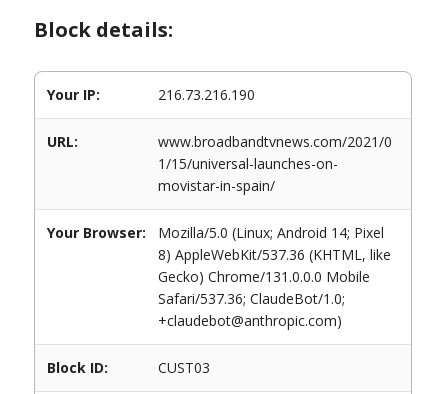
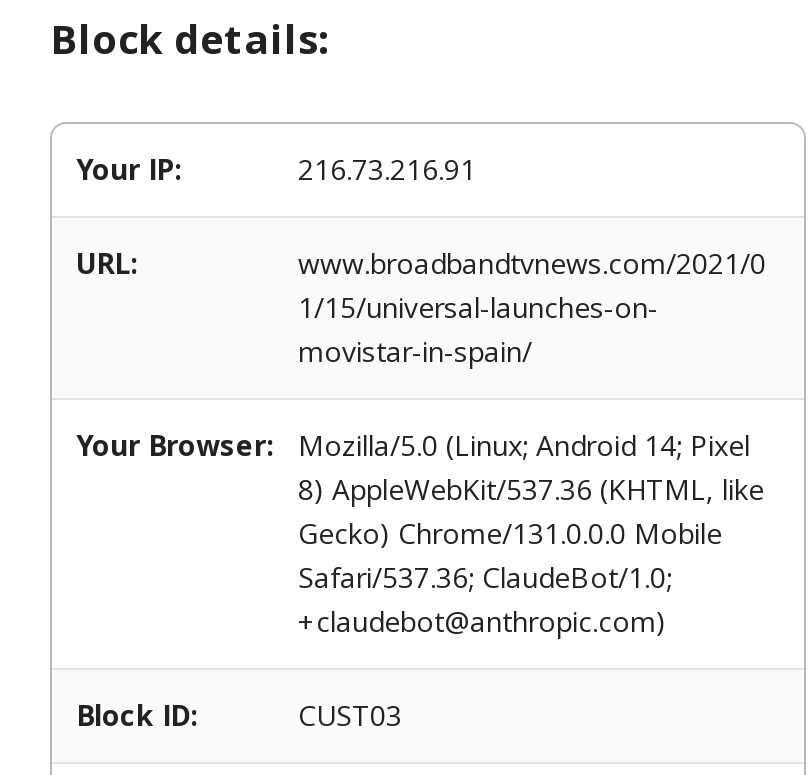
- 216.73.216.190
+ 216.73.216.91
